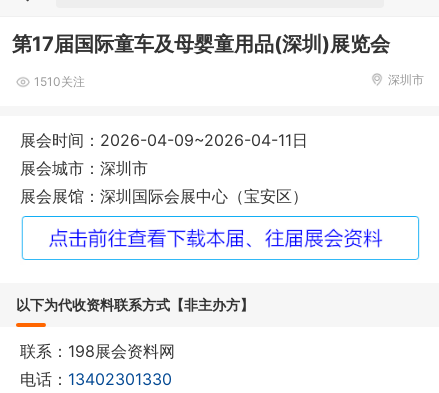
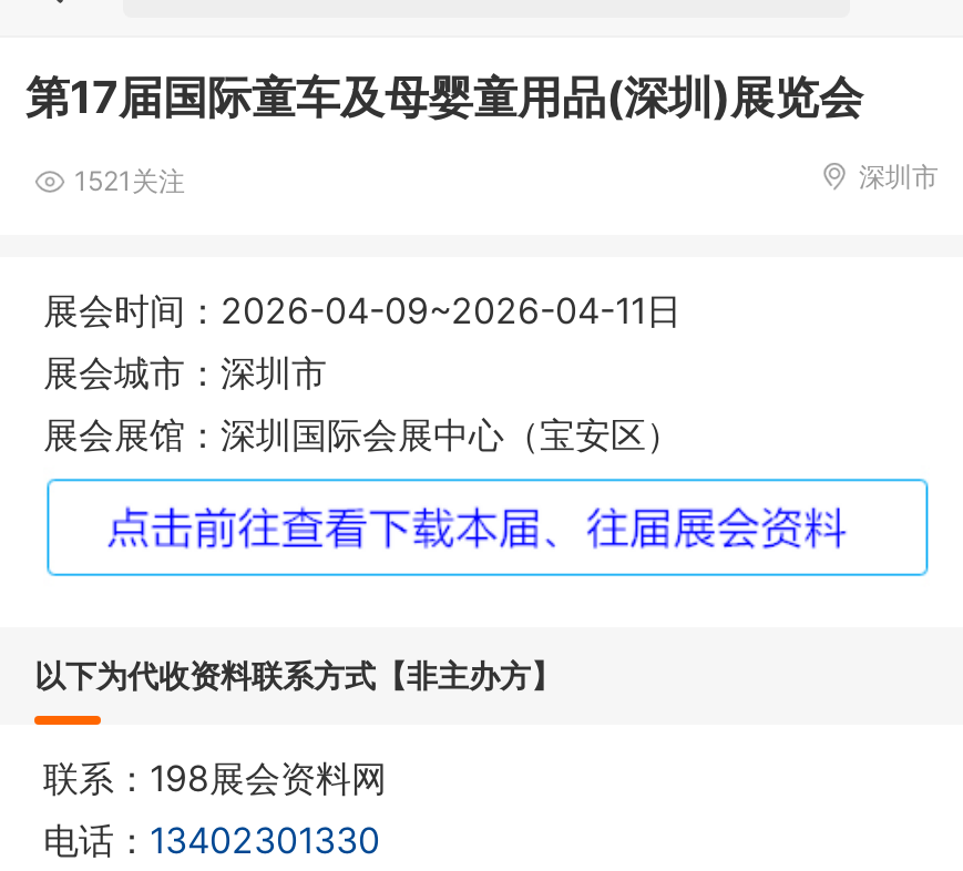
- 1510关注
+ 1521关注
